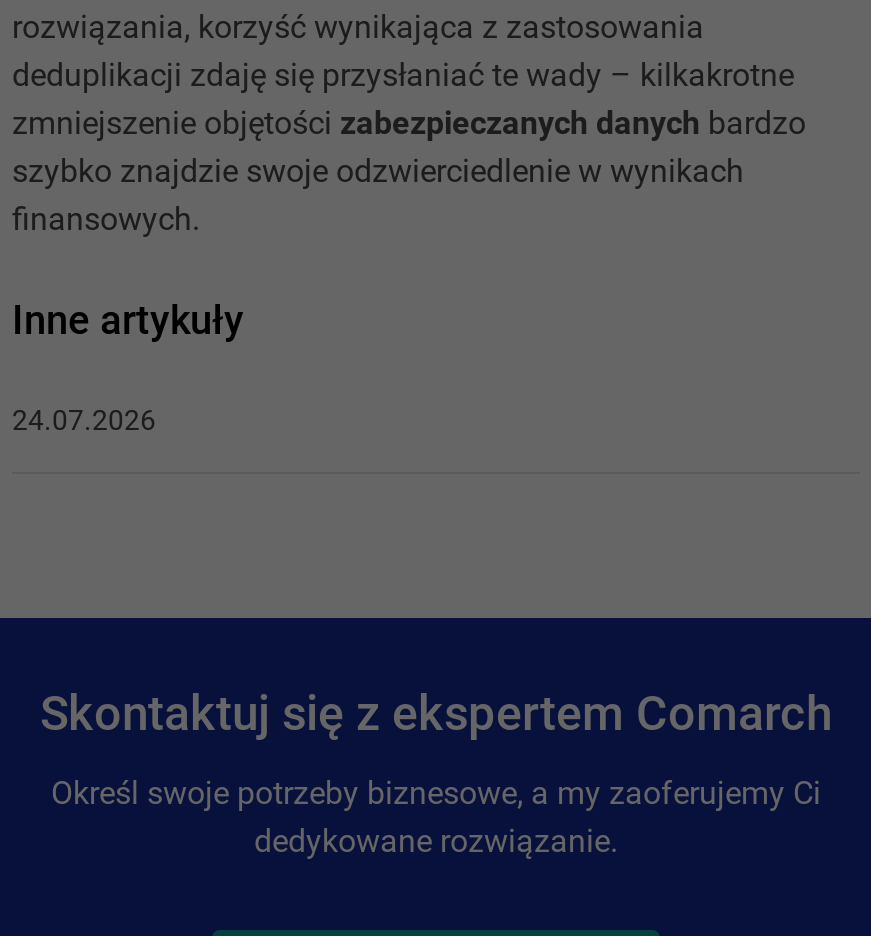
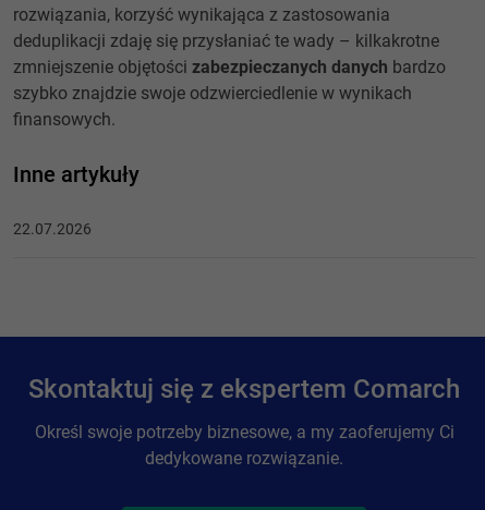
- 24.07.2026
+ 22.07.2026
